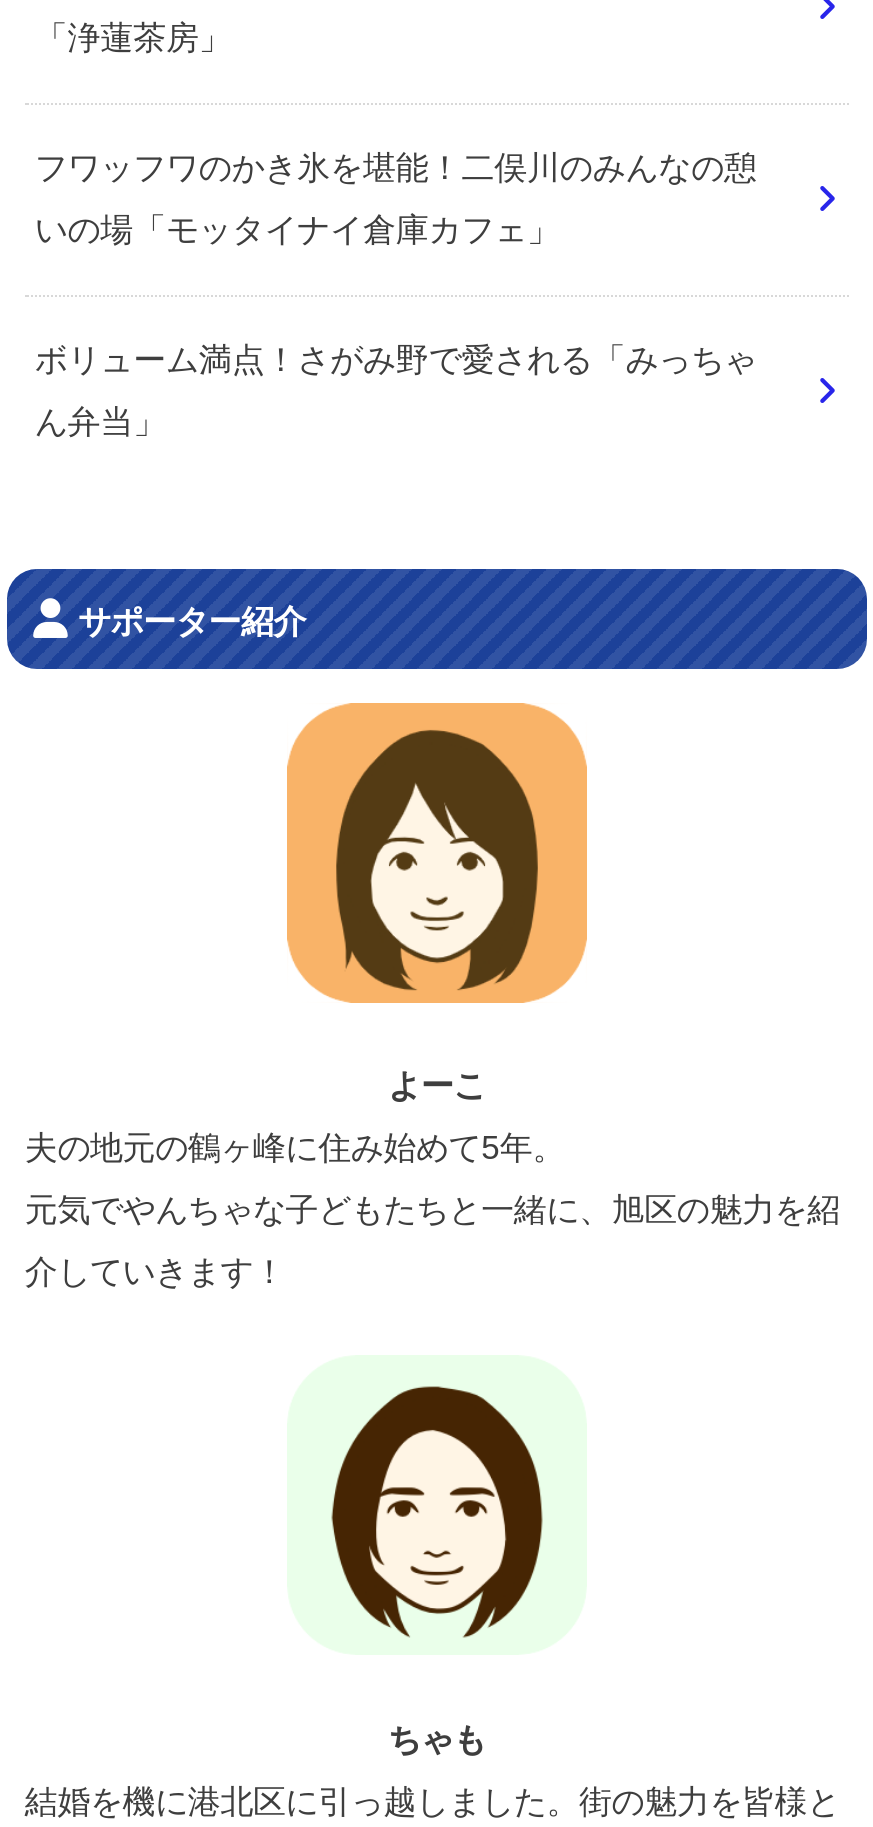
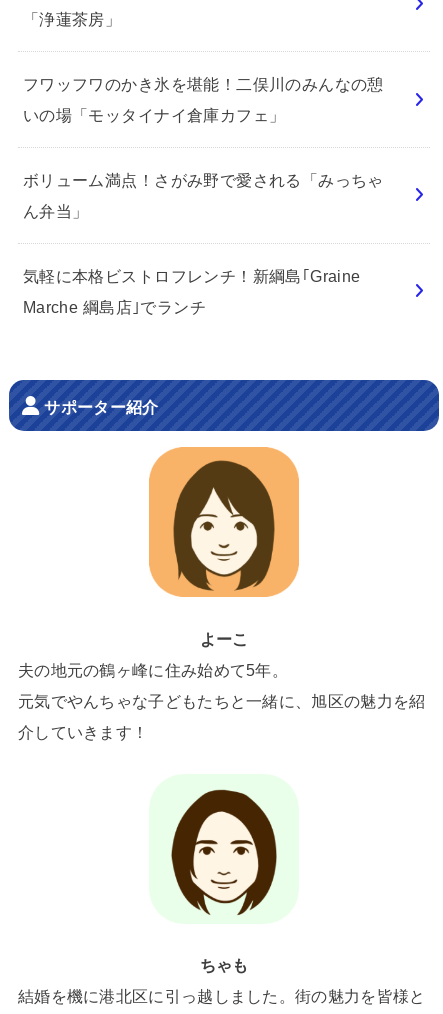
+ 気軽に本格ビストロフレンチ！新綱島｢Graine
+ Marche 綱島店｣でランチ
